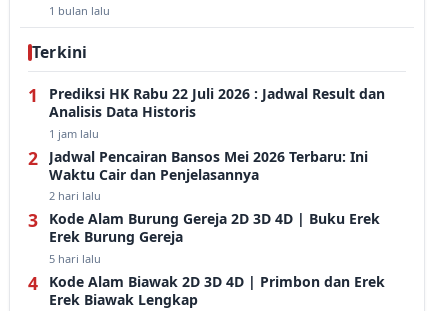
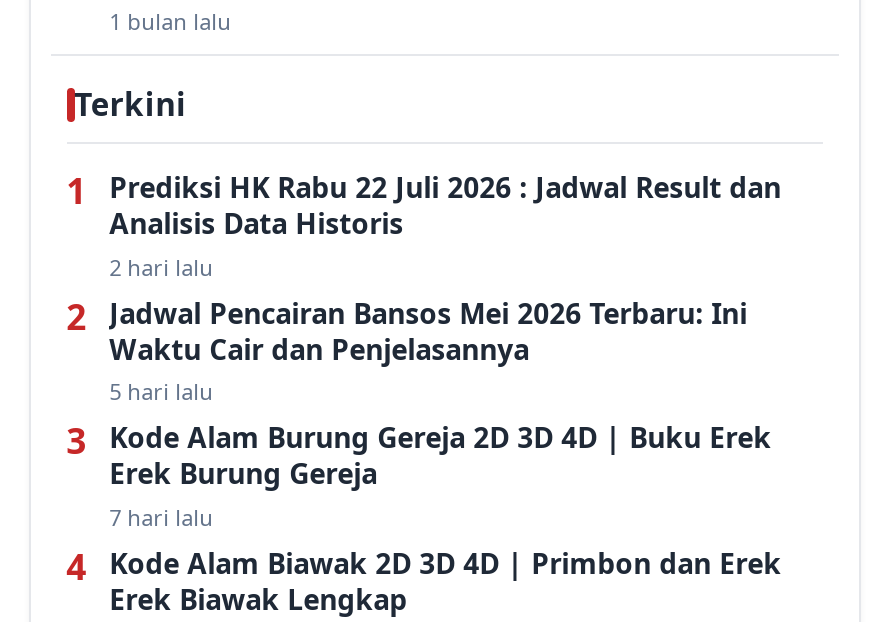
- 1 jam lalu
+ 2 hari lalu

- 2 hari lalu
+ 5 hari lalu

- 5 hari lalu
+ 7 hari lalu
